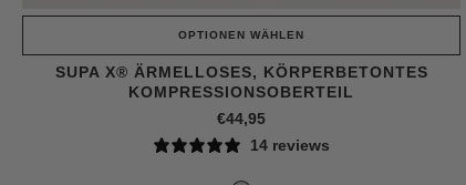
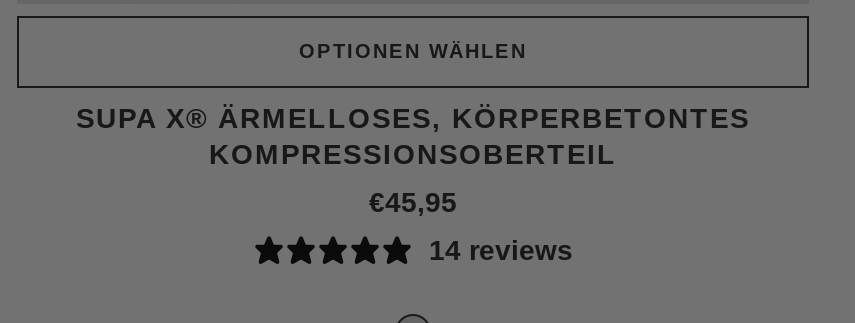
- €44,95
+ €45,95
